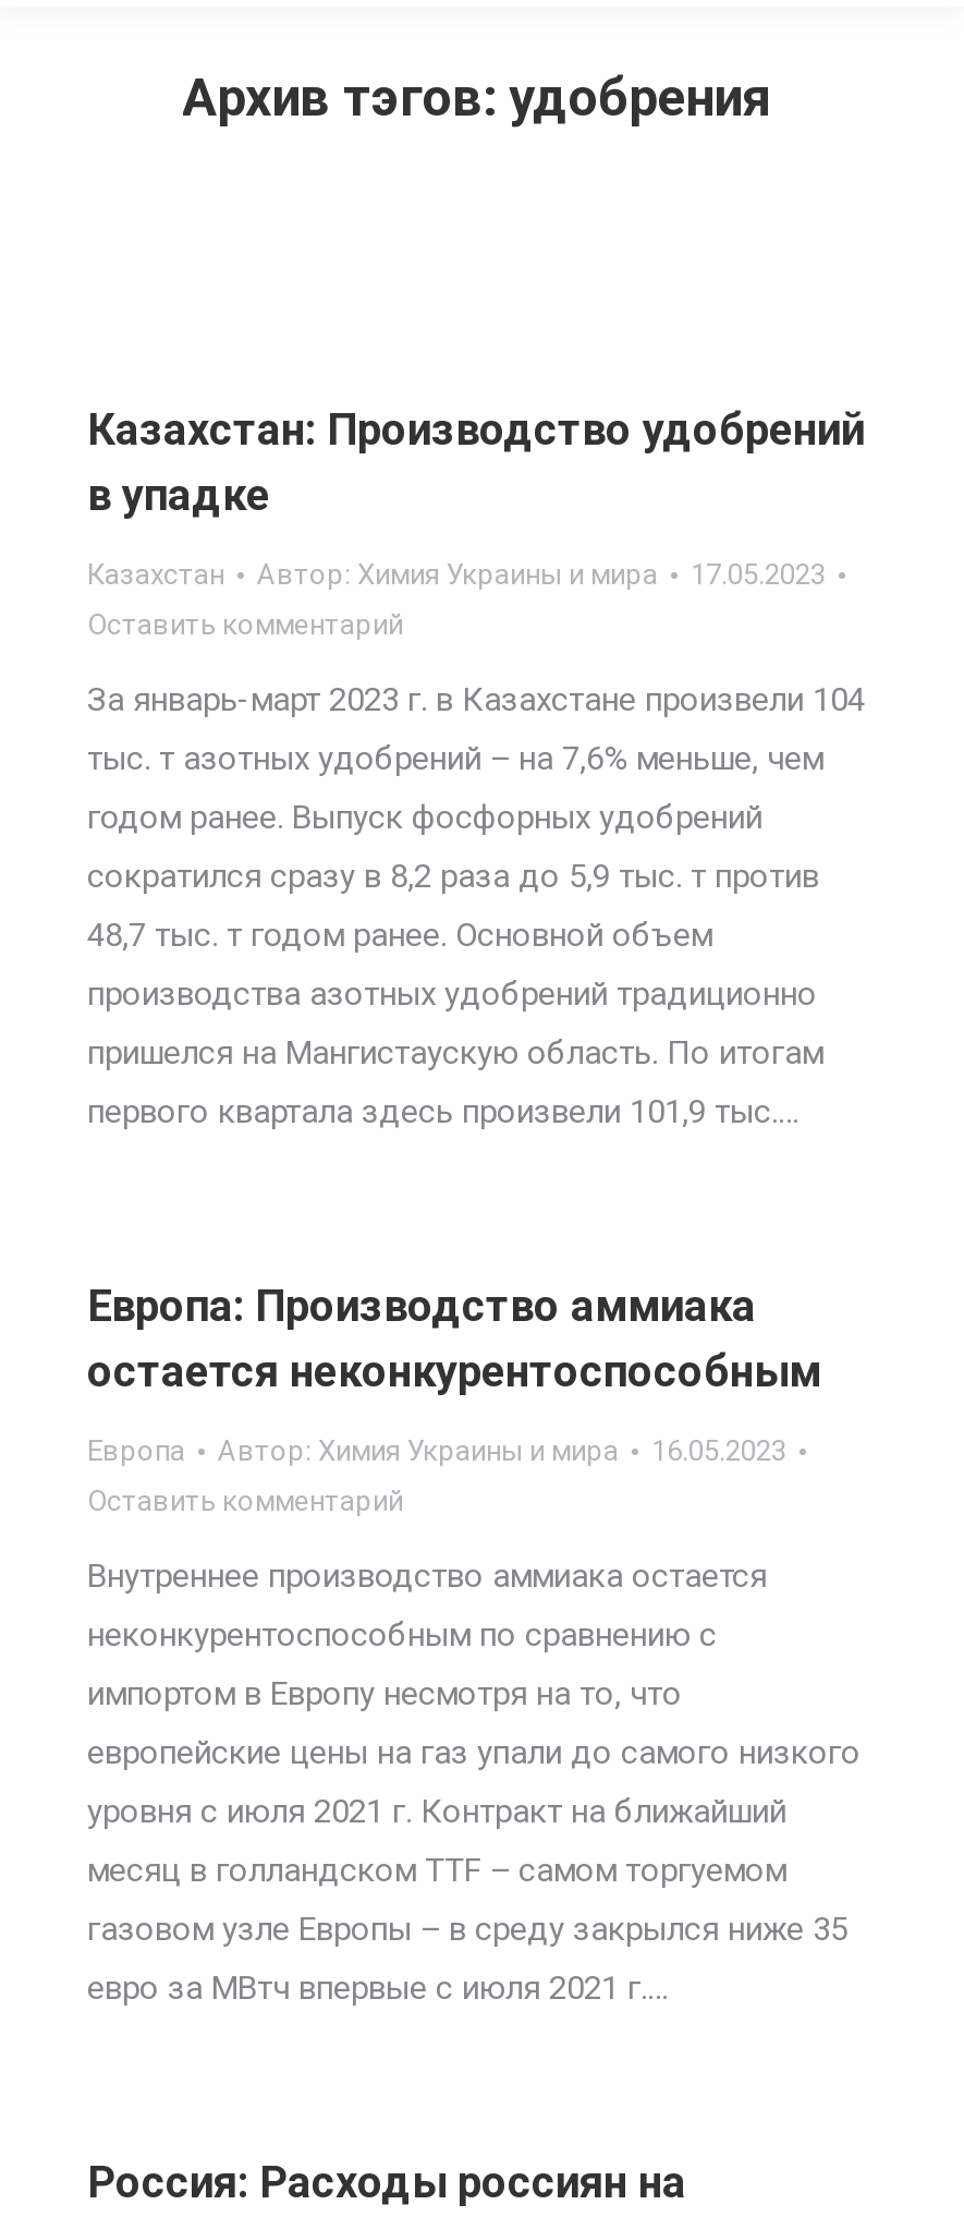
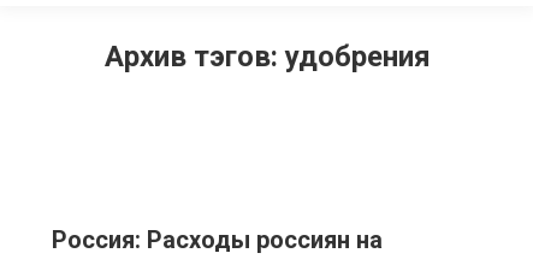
- Казахстан: Производство удобрений
- в упадке
- Казахстан
- Автор: Химия Украины и мира
- 17.05.2023
- Оставить комментарий
- За январь-март 2023 г. в Казахстане произвели 104
- тыс. т азотных удобрений – на 7,6% меньше, чем
- годом ранее. Выпуск фосфорных удобрений
- сократился сразу в 8,2 раза до 5,9 тыс. т против
- 48,7 тыс. т годом ранее. Основной объем
- производства азотных удобрений традиционно
- пришелся на Мангистаускую область. По итогам
- первого квартала здесь произвели 101,9 тыс.…

- Европа: Производство аммиака
- остается неконкурентоспособным
- Европа
- Автор: Химия Украины и мира
- 16.05.2023
- Оставить комментарий
- Внутреннее производство аммиака остается
- неконкурентоспособным по сравнению с
- импортом в Европу несмотря на то, что
- европейские цены на газ упали до самого низкого
- уровня с июля 2021 г. Контракт на ближайший
- месяц в голландском TTF – самом торгуемом
- газовом узле Европы – в среду закрылся ниже 35
- евро за МВтч впервые с июля 2021 г.…
